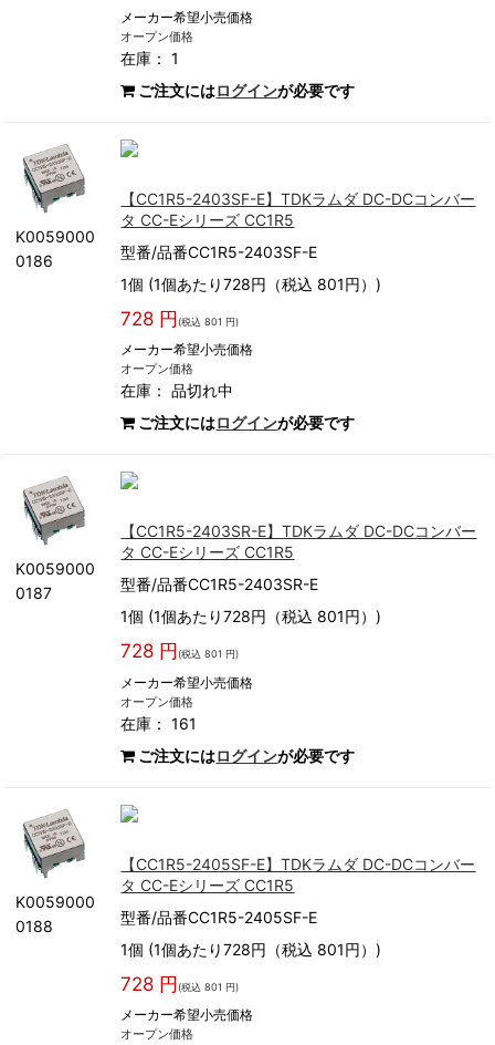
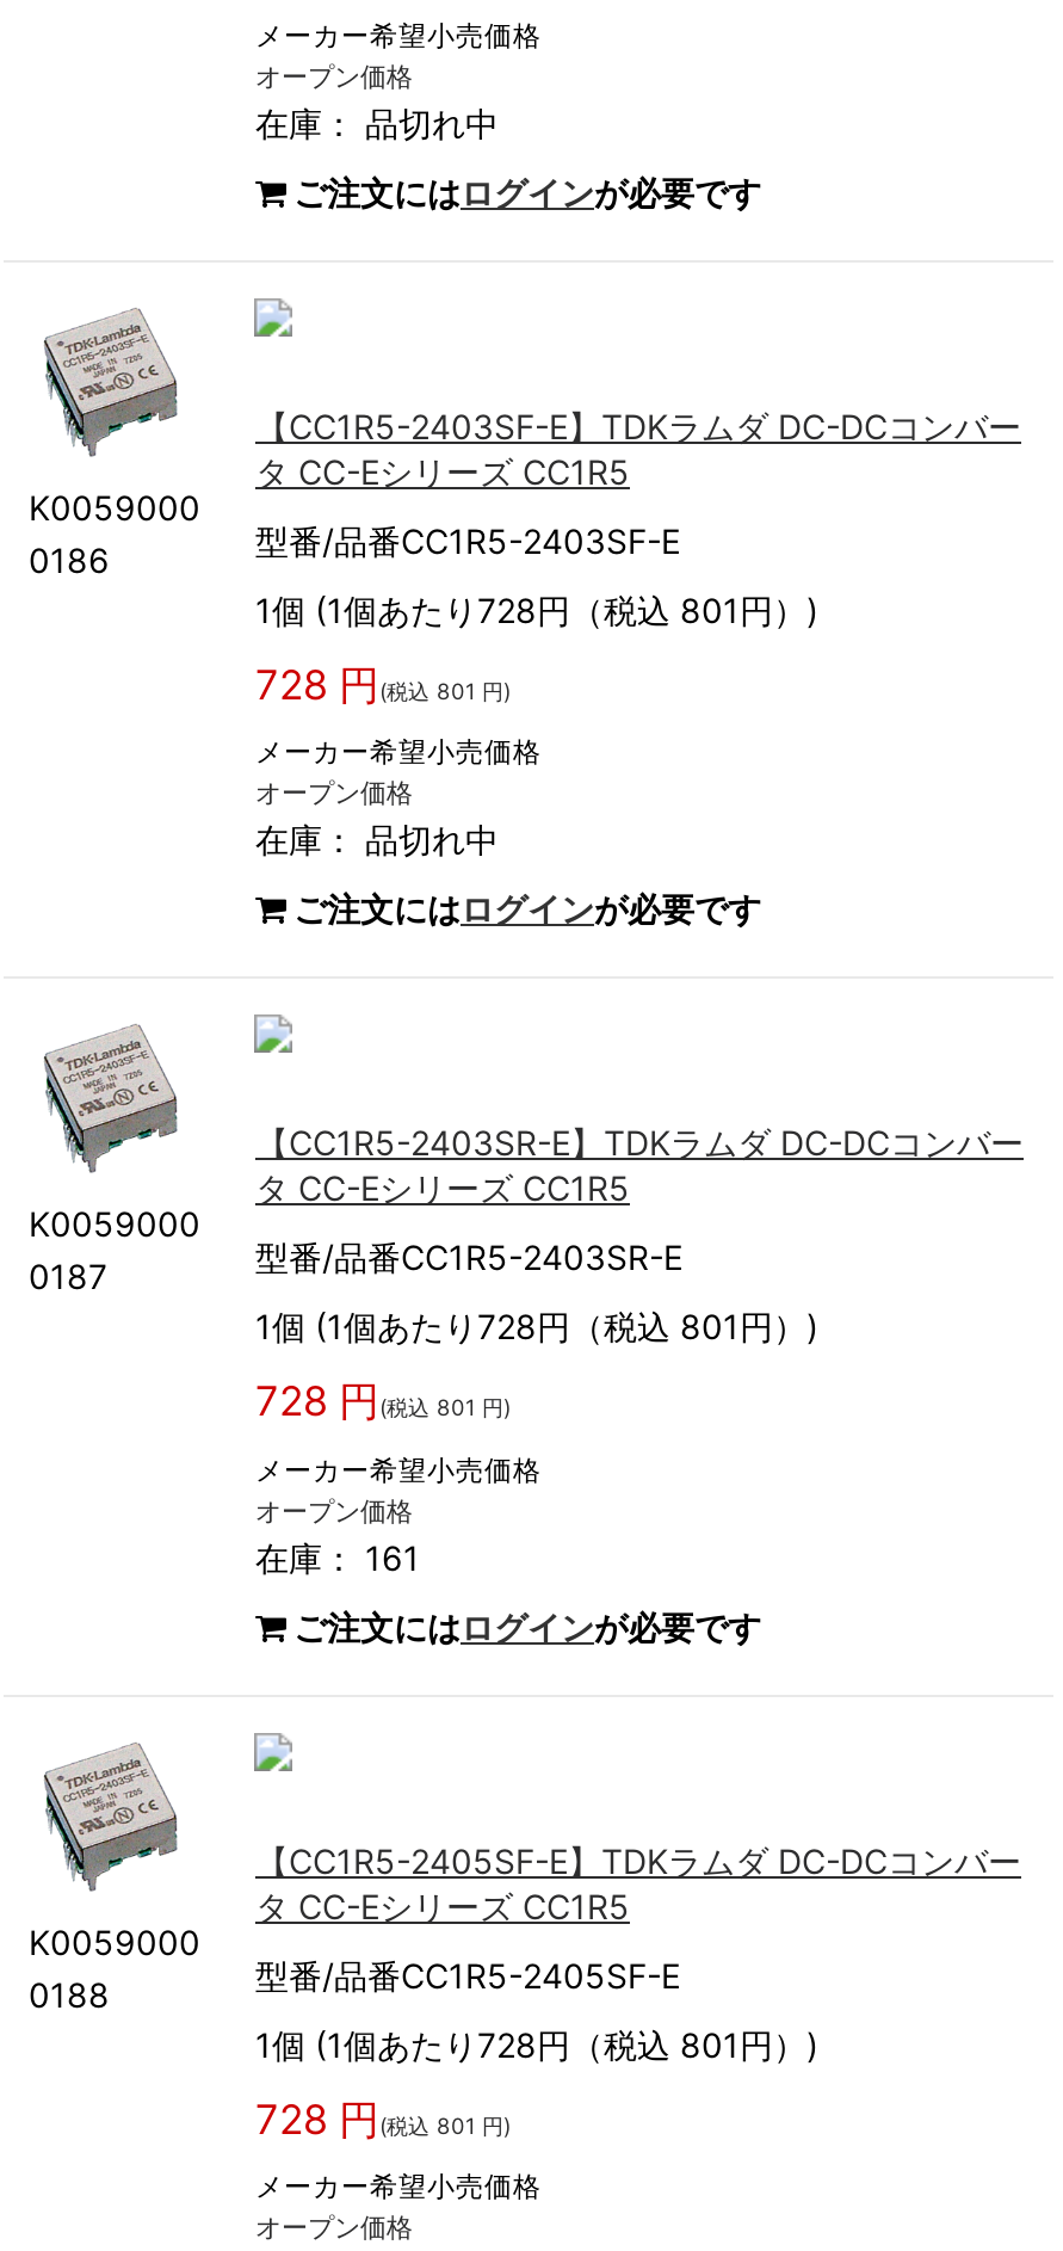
- 在庫： 1
+ 在庫：品切れ中
